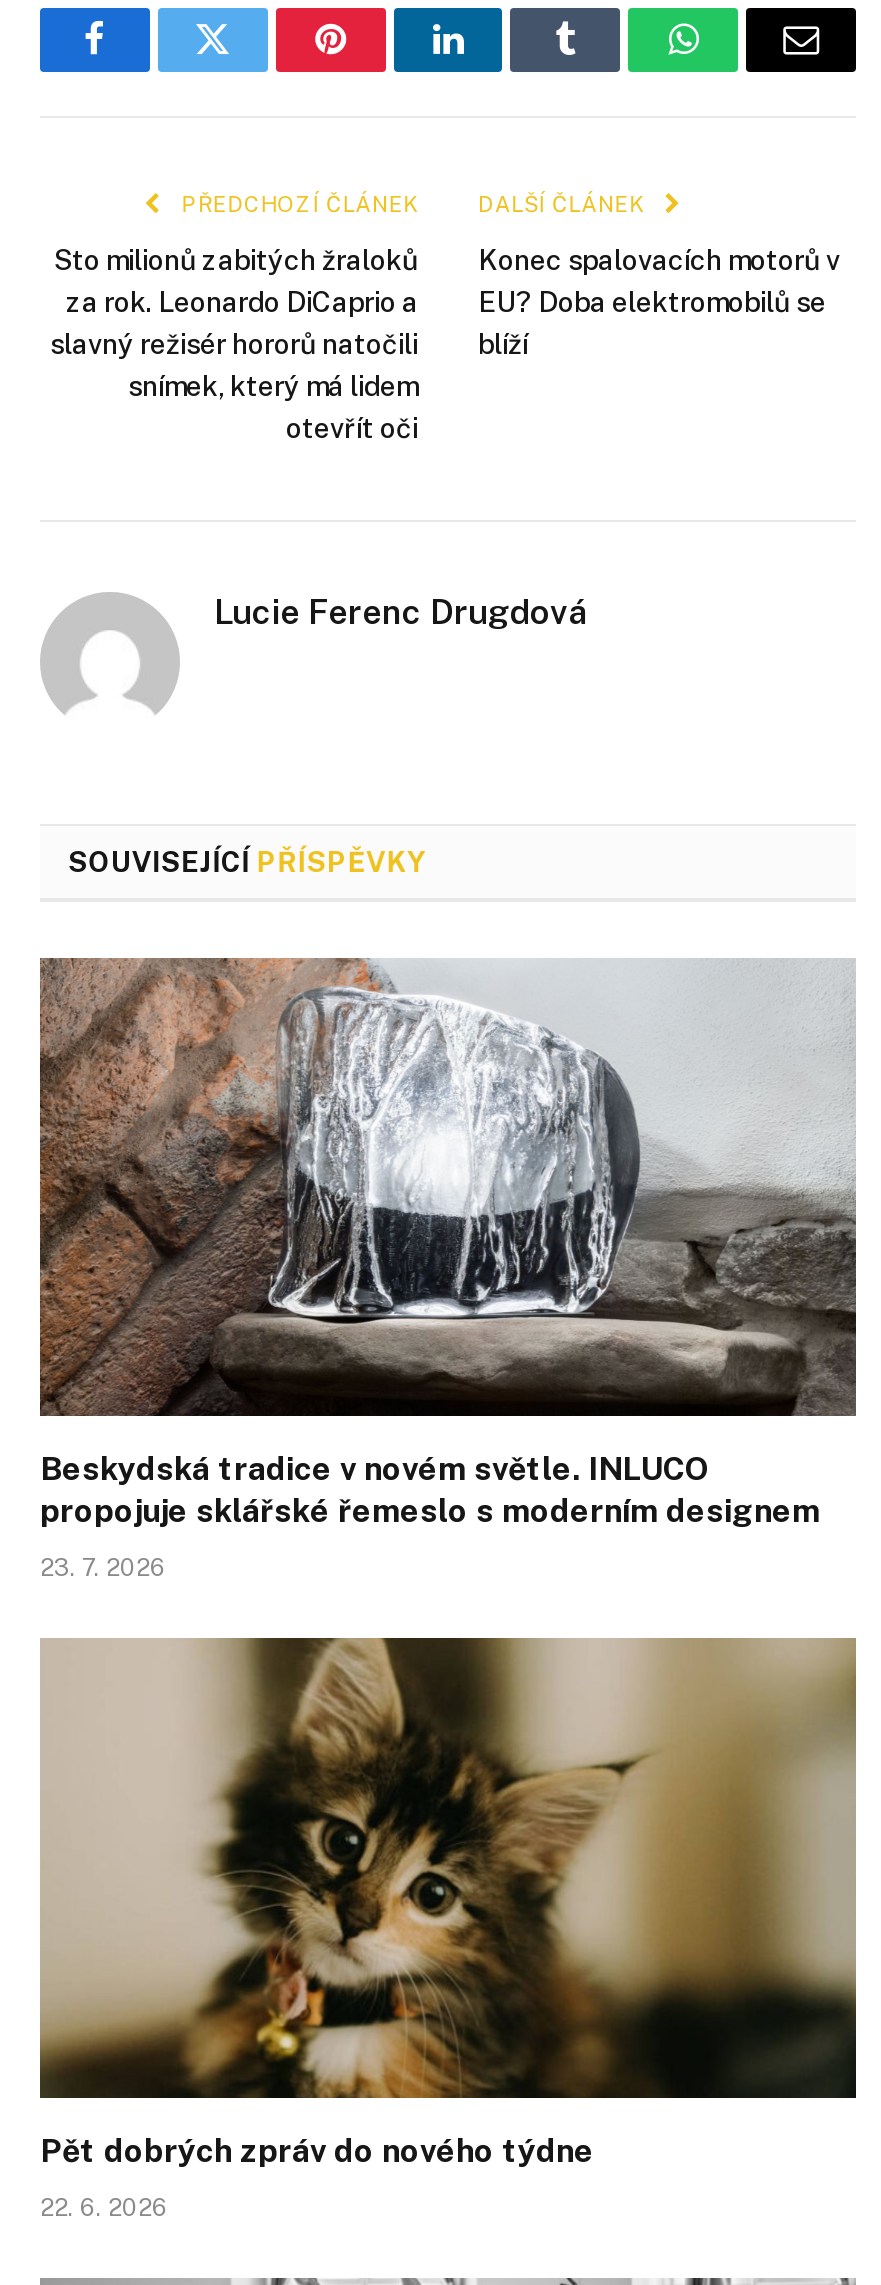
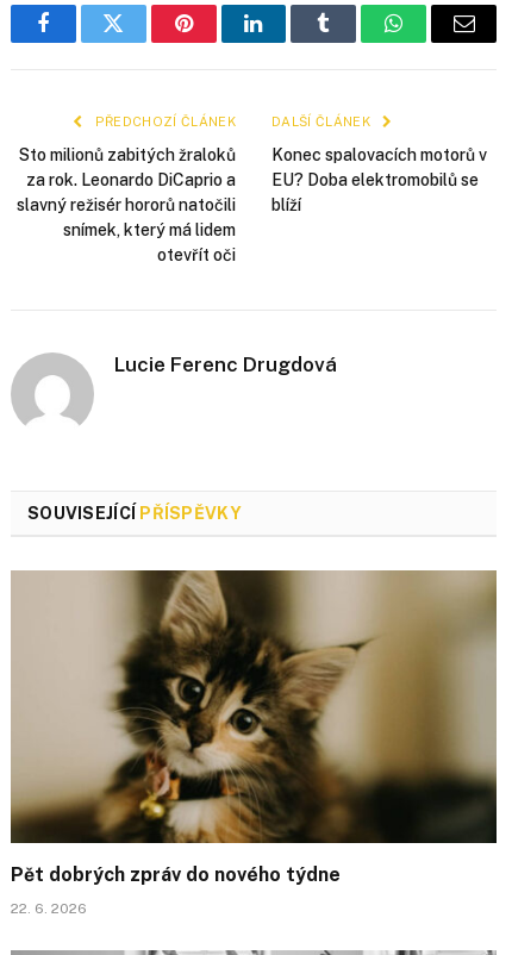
- [image]
- Beskydská tradice v novém světle. INLUCO
- propojuje sklářské řemeslo s moderním designem
- 23. 7. 2026
